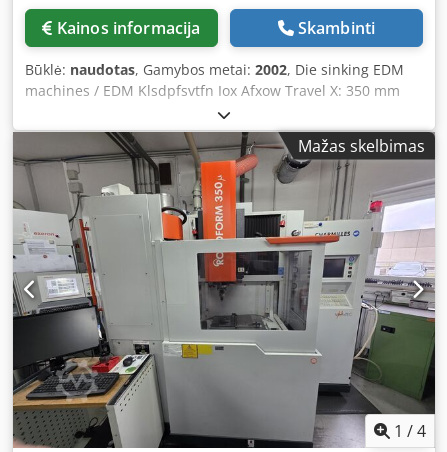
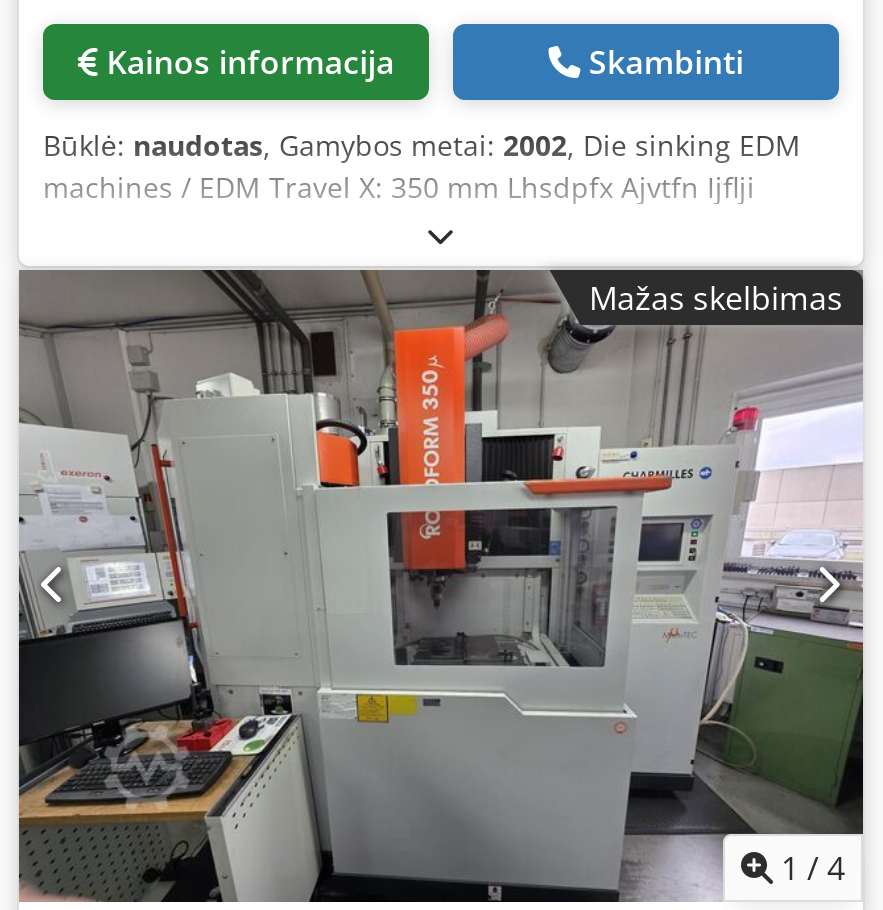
- machines / EDM Klsdpfsvtfn Iox Afxow Travel X: 350 mm
+ machines / EDM Travel X: 350 mm Lhsdpfx Ajvtfn Ijflji
